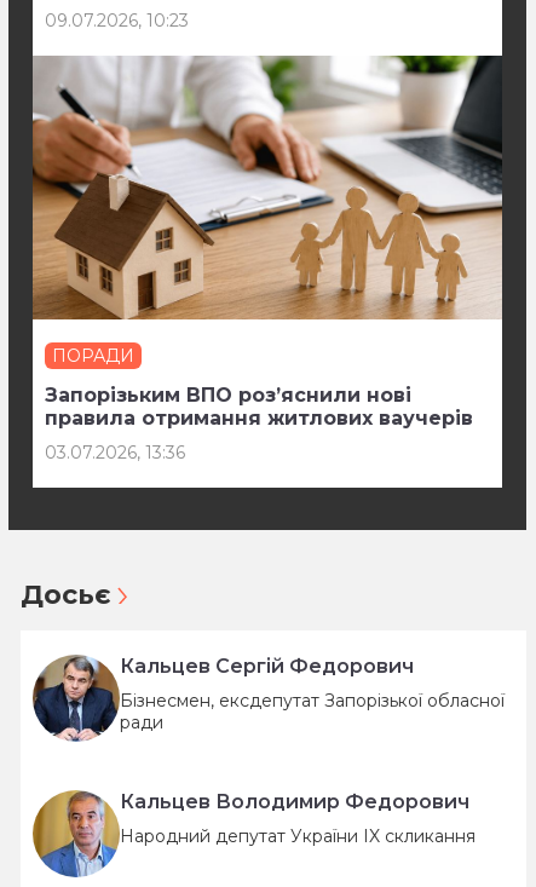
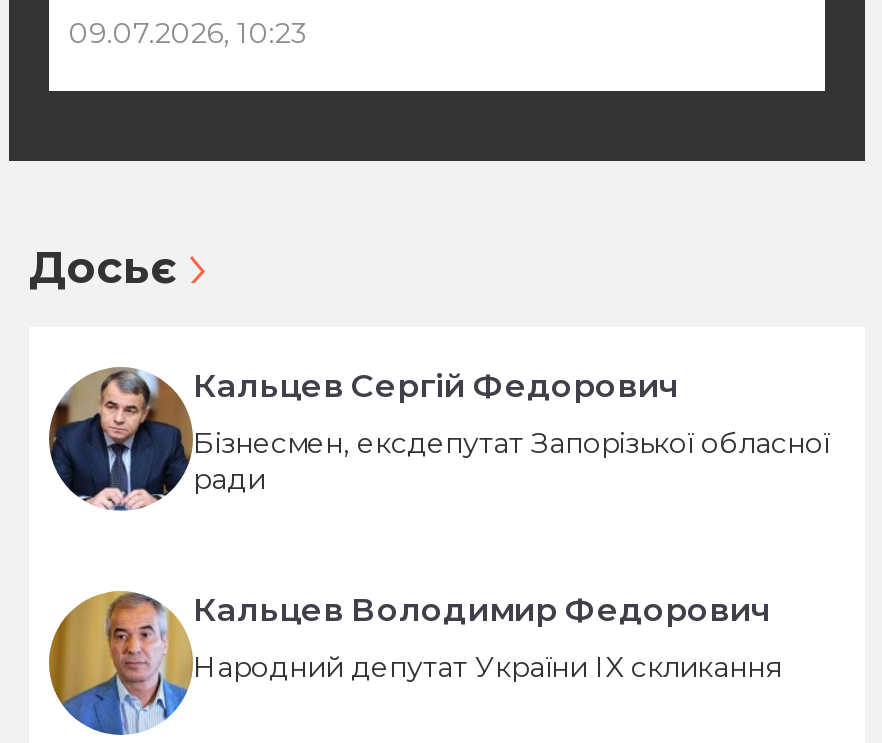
- [image]
- ПОРАДИ
- Запорізьким ВПО роз’яснили нові
- правила отримання житлових ваучерів
- 03.07.2026, 13:36
